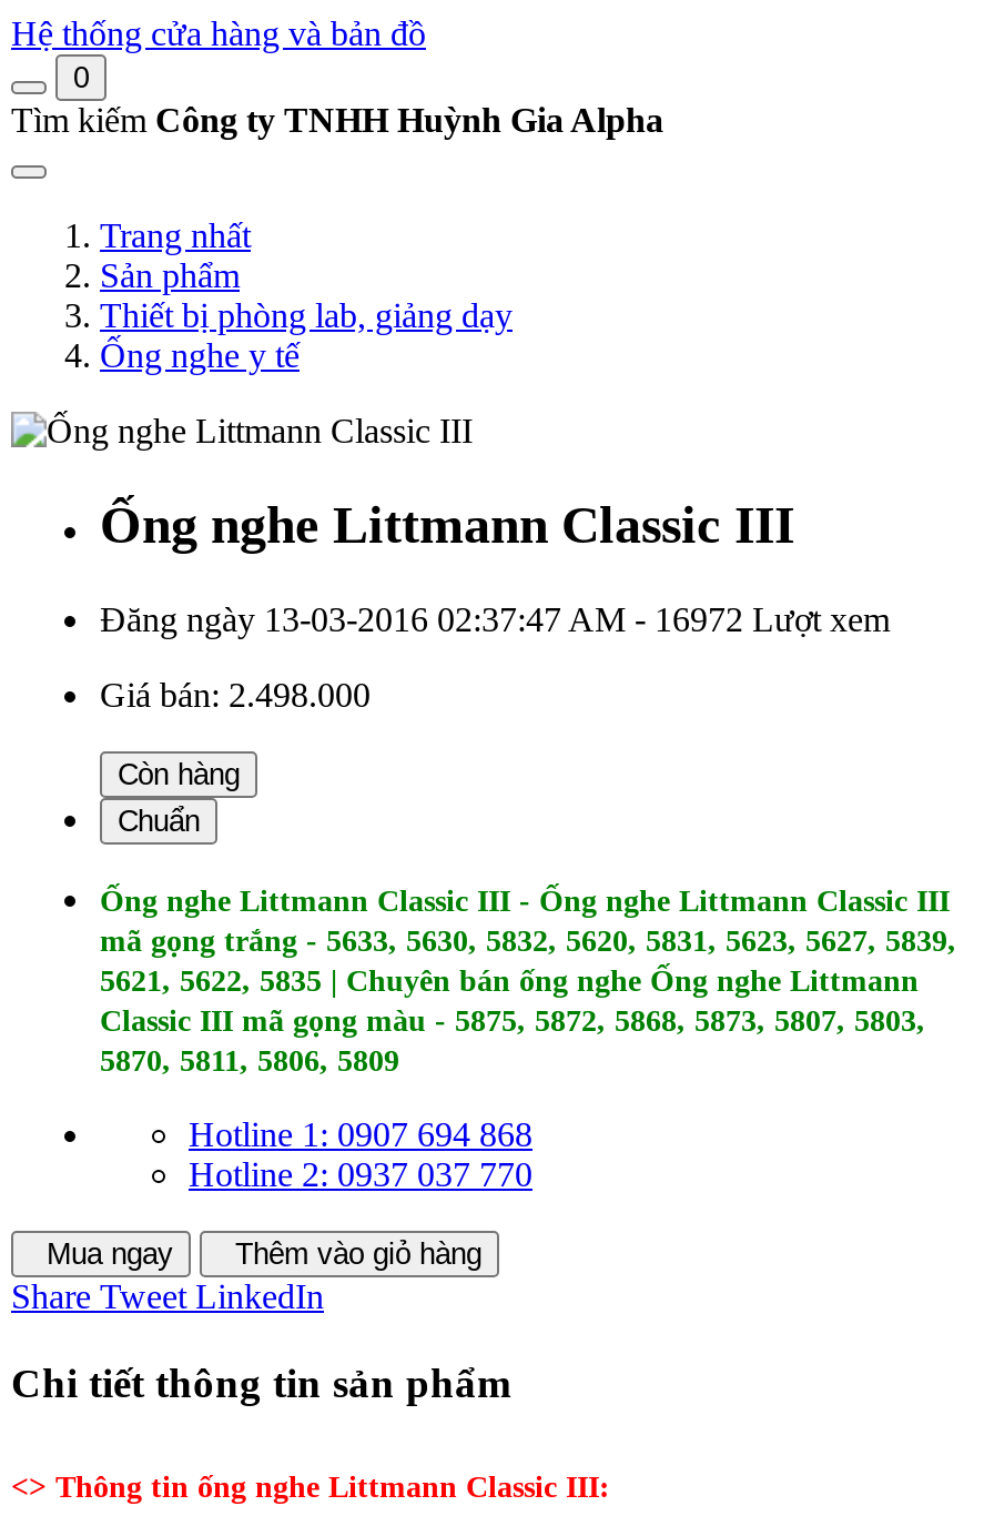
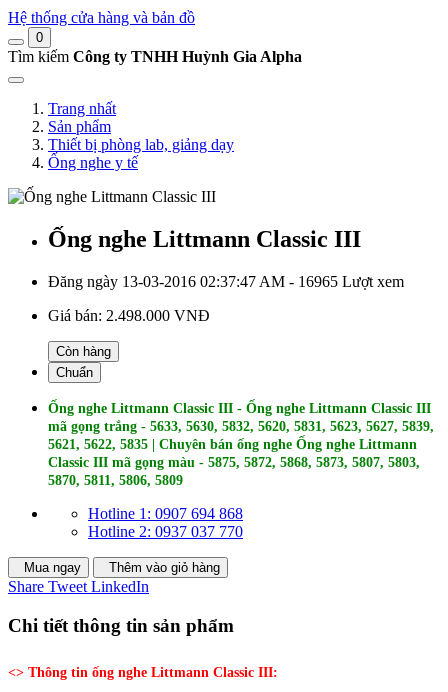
- Đăng ngày 13-03-2016 02:37:47 AM - 16972 Lượt xem
+ Đăng ngày 13-03-2016 02:37:47 AM - 16965 Lượt xem

- Giá bán: 2.498.000
+ Giá bán: 2.498.000 VNĐ
